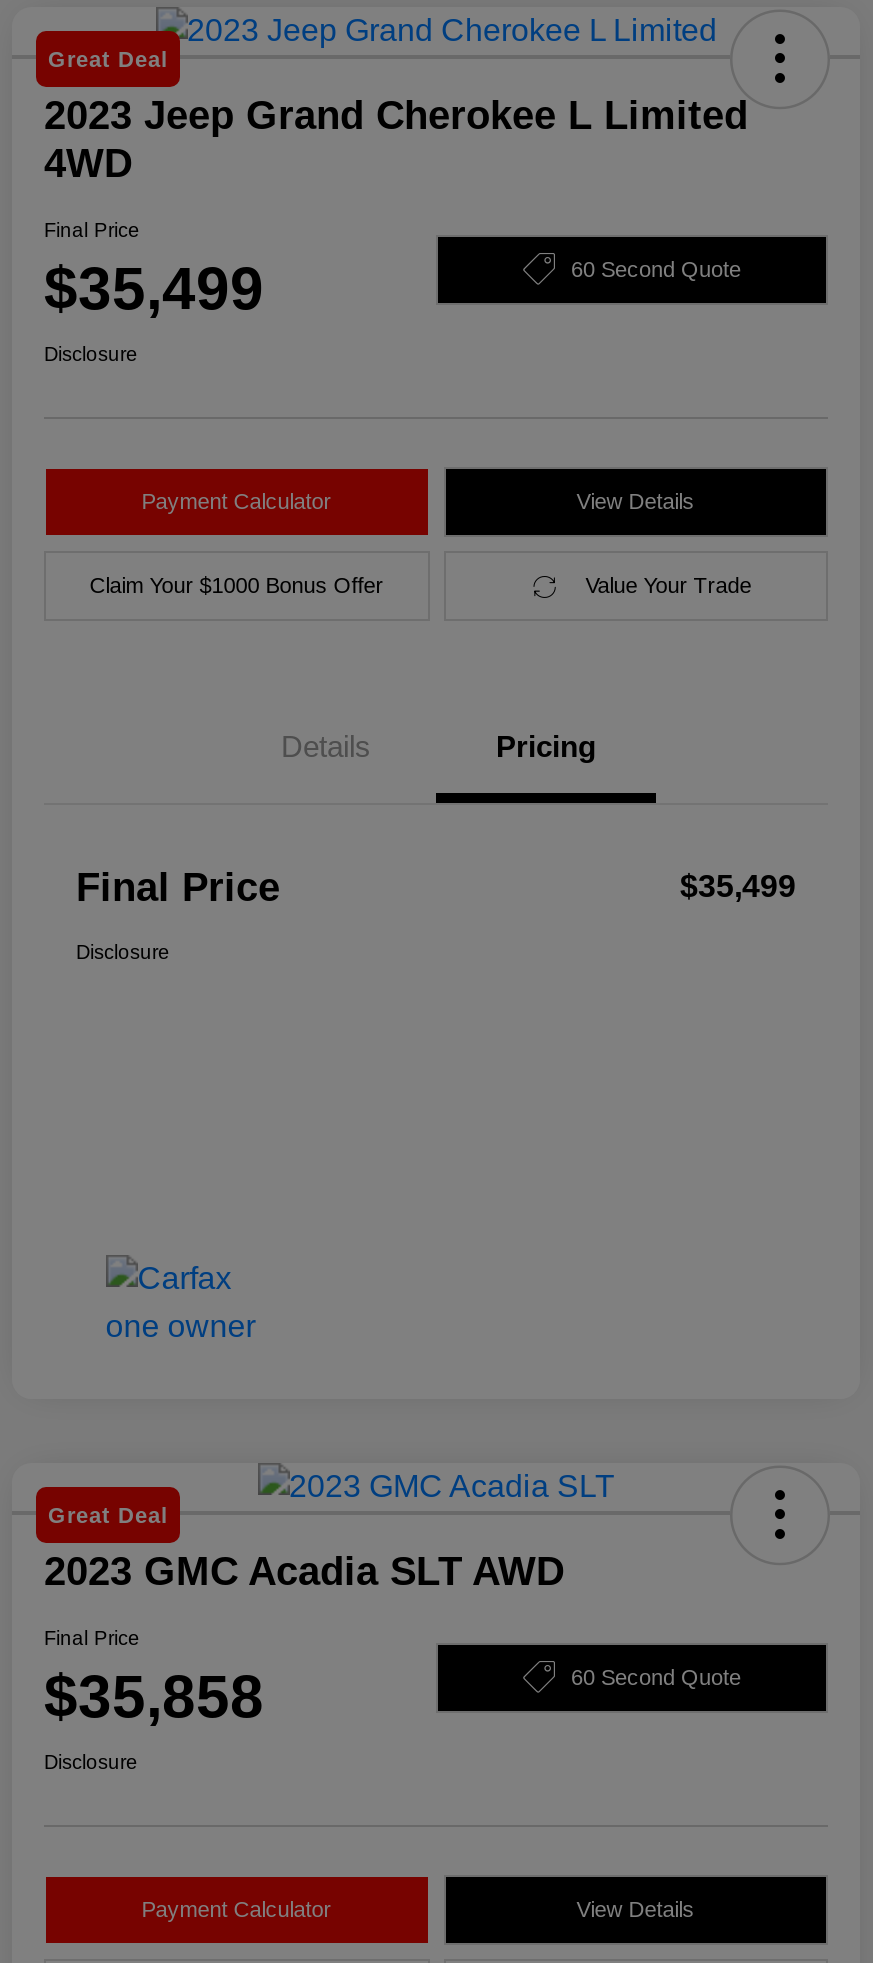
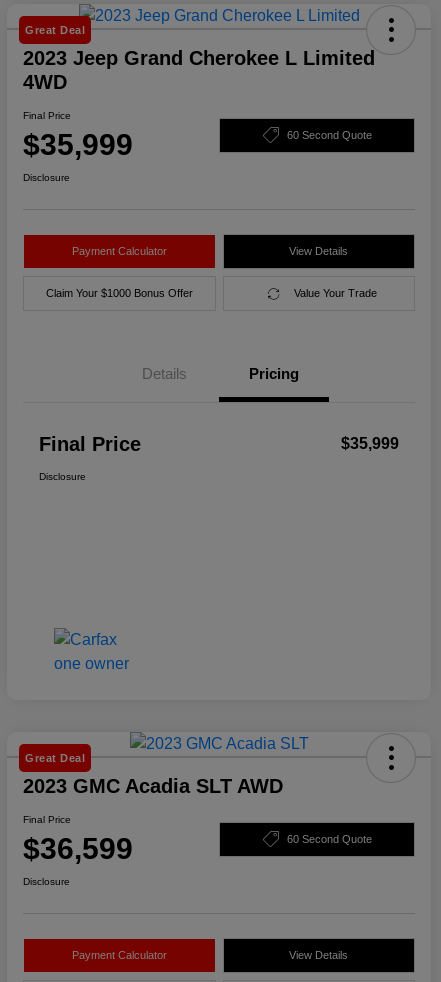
- $35,499
+ $35,999

- $35,499
+ $35,999

- $35,858
+ $36,599
